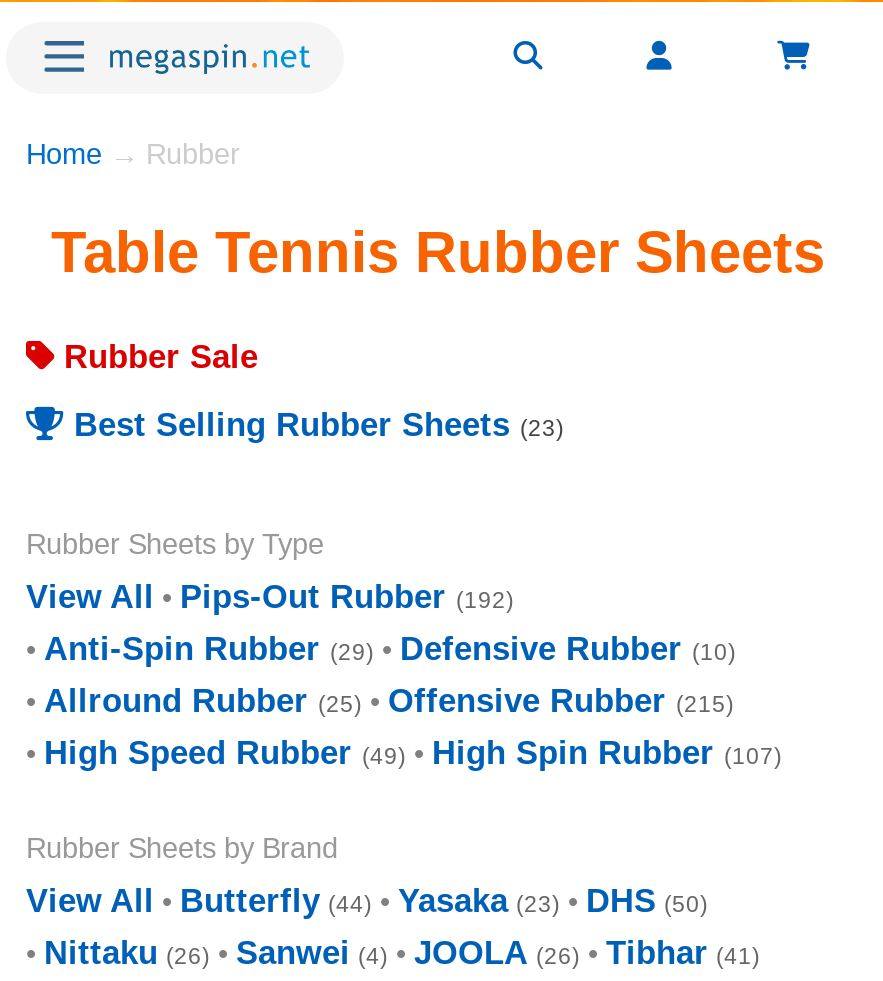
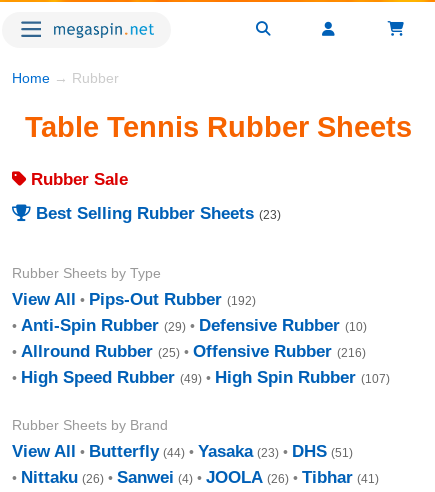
- Offensive Rubber (215)
+ Offensive Rubber (216)

- View All Butterfly (44) Yasaka (23) DHS (50)
+ View All Butterfly (44) Yasaka (23) DHS (51)
